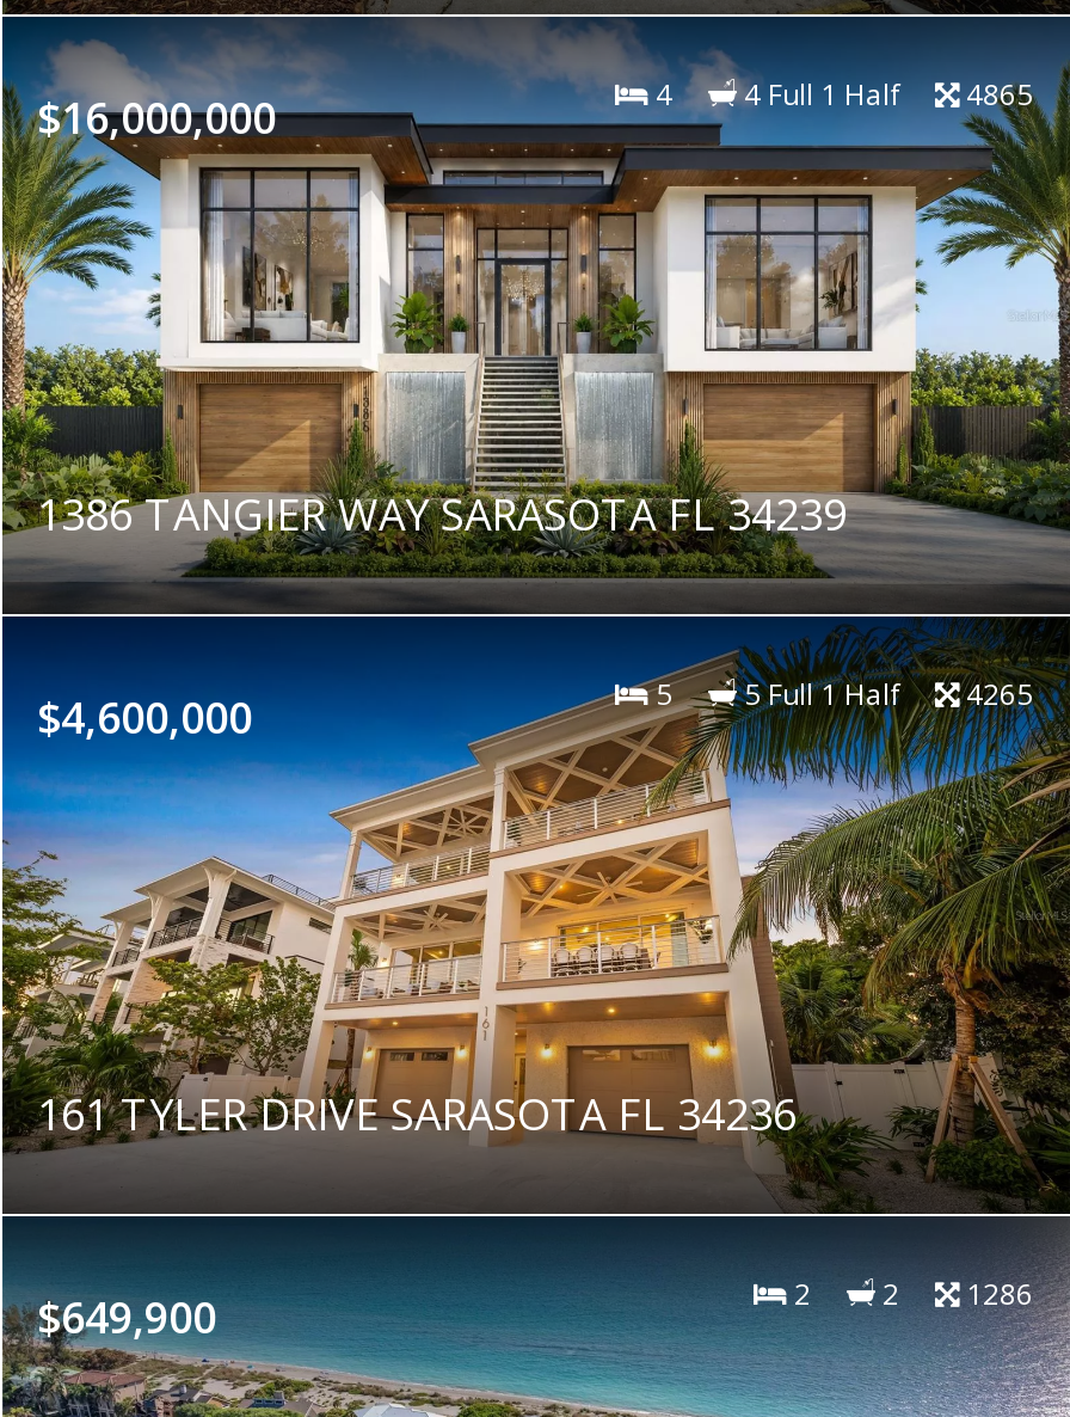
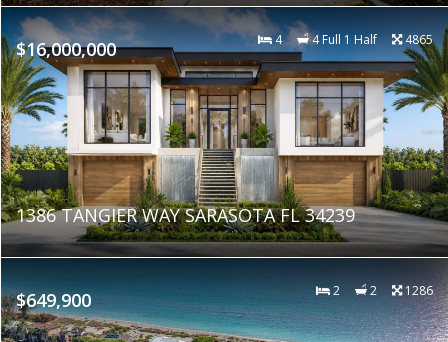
- [image]
- $4,600,000
- 5
- 5 Full 1 Half
- 4265

- 161 TYLER DRIVE SARASOTA FL 34236
